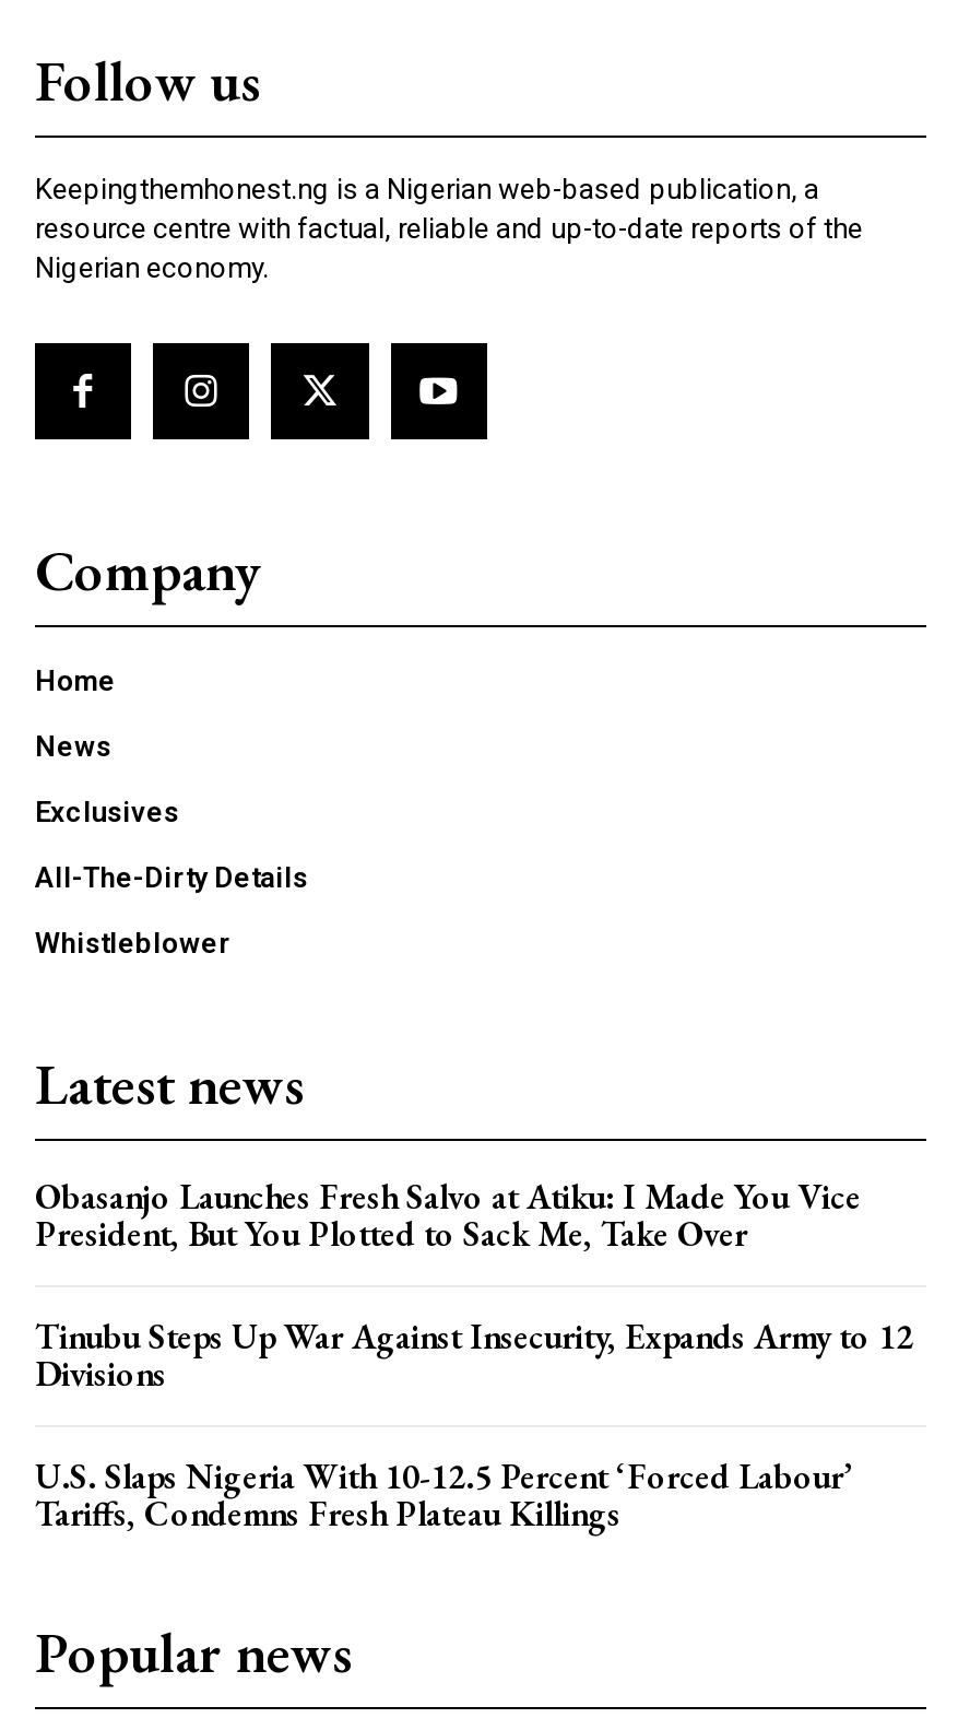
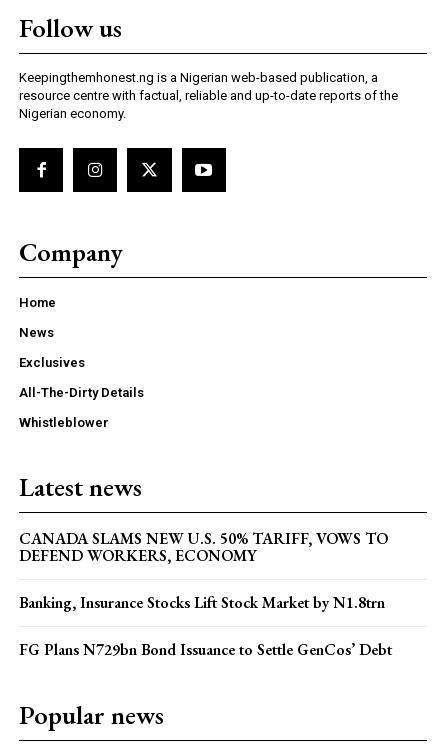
- Obasanjo Launches Fresh Salvo at Atiku: I Made You Vice
- President, But You Plotted to Sack Me, Take Over
+ CANADA SLAMS NEW U.S. 50% TARIFF, VOWS TO
+ DEFEND WORKERS, ECONOMY

- Tinubu Steps Up War Against Insecurity, Expands Army to 12
- Divisions
+ Banking, Insurance Stocks Lift Stock Market by N1.8trn

- U.S. Slaps Nigeria With 10-12.5 Percent ‘Forced Labour’
- Tariffs, Condemns Fresh Plateau Killings
+ FG Plans N729bn Bond Issuance to Settle GenCos’ Debt
